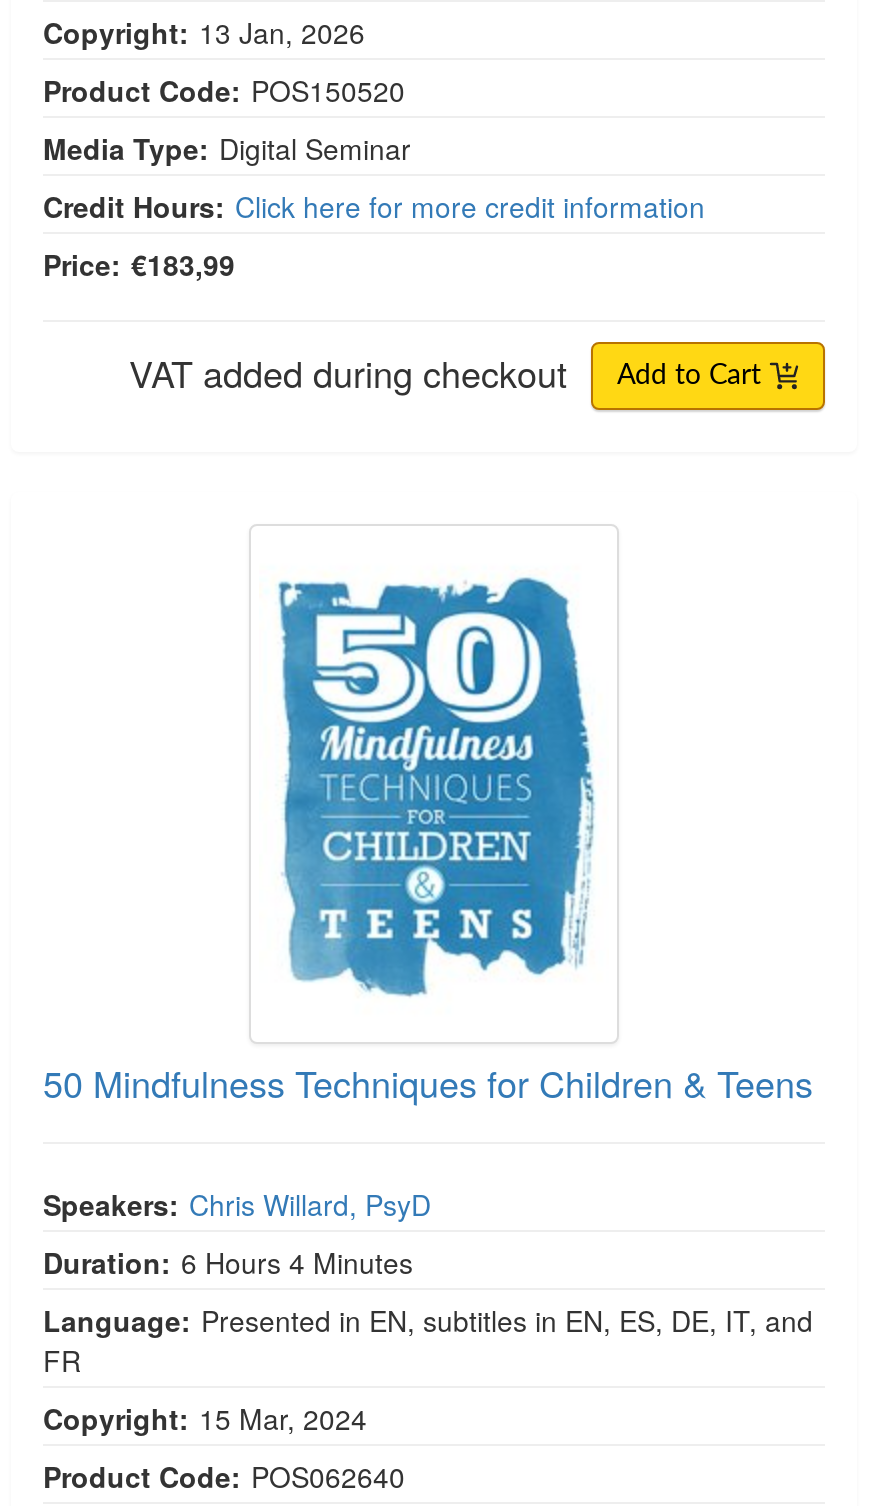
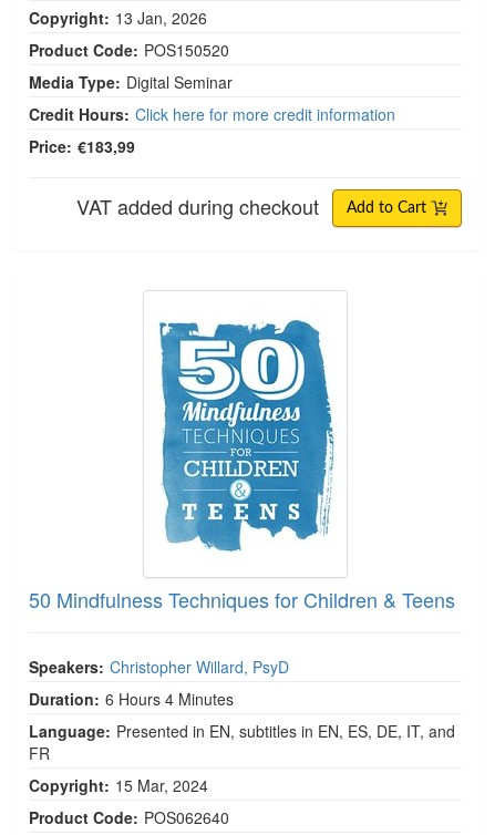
- Speakers: Chris Willard, PsyD
+ Speakers: Christopher Willard, PsyD
